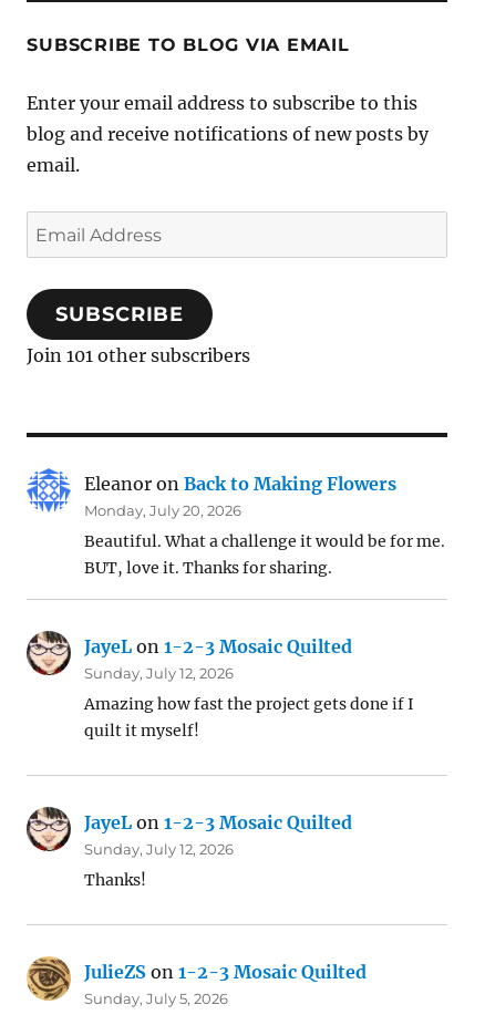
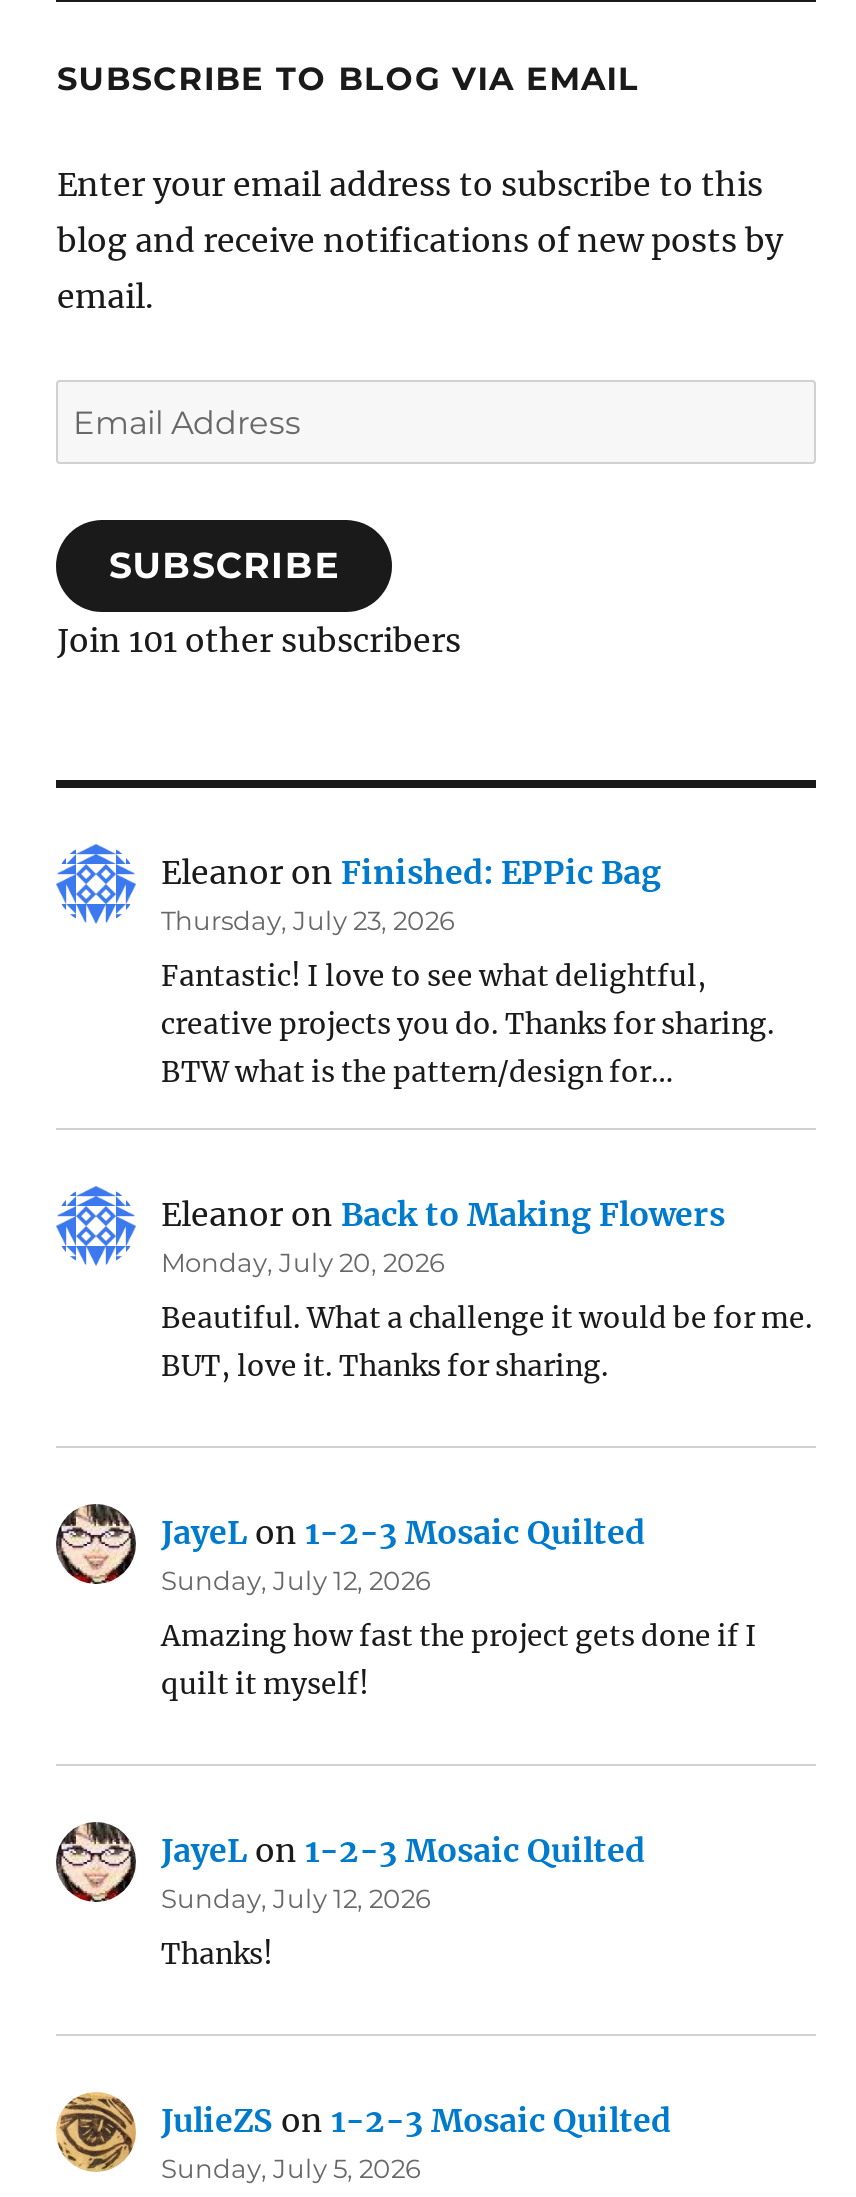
+ Eleanor on Finished: EPPic Bag
+ Thursday, July 23, 2026
+ Fantastic! I love to see what delightful,
+ creative projects you do. Thanks for sharing.
+ BTW what is the pattern/design for…
